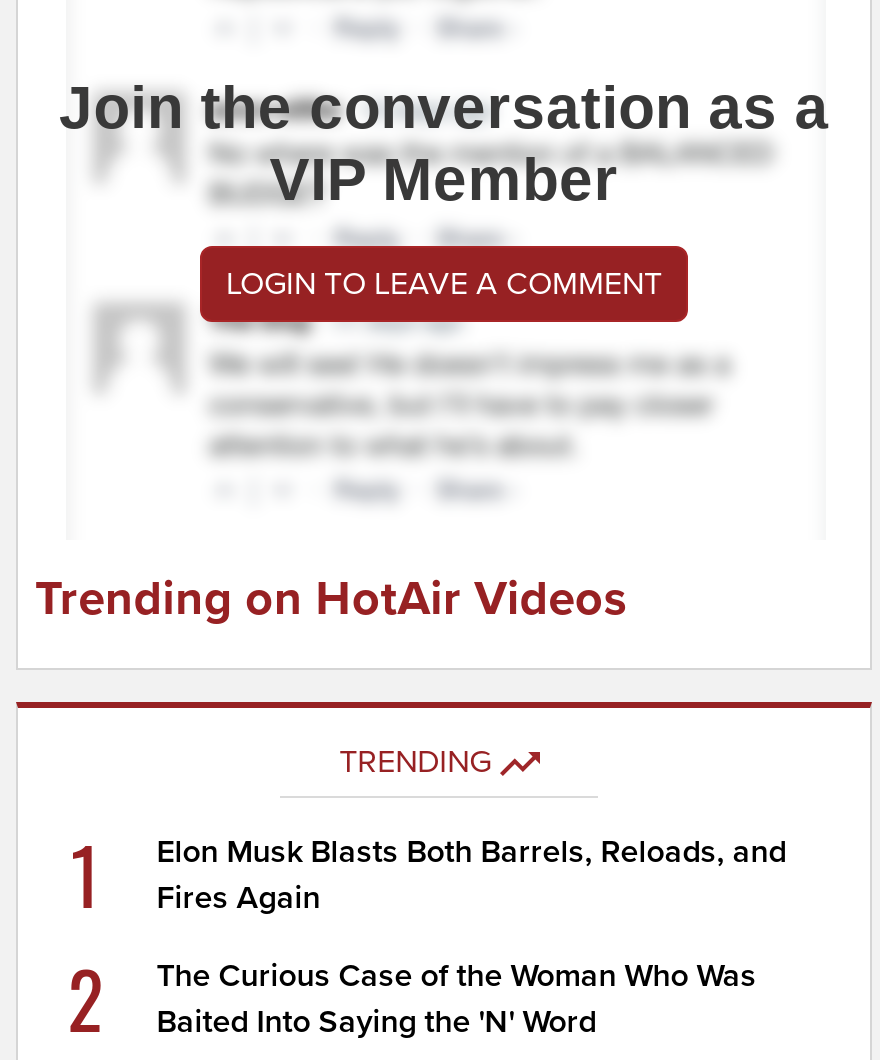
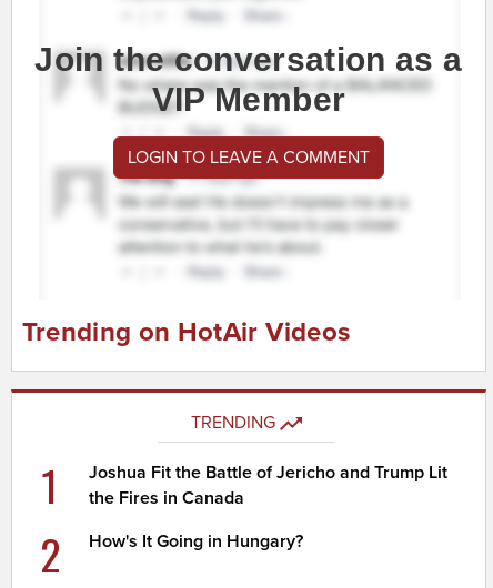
- Elon Musk Blasts Both Barrels, Reloads, and
- Fires Again
+ Joshua Fit the Battle of Jericho and Trump Lit
+ the Fires in Canada

- The Curious Case of the Woman Who Was
- Baited Into Saying the 'N' Word
+ How's It Going in Hungary?
